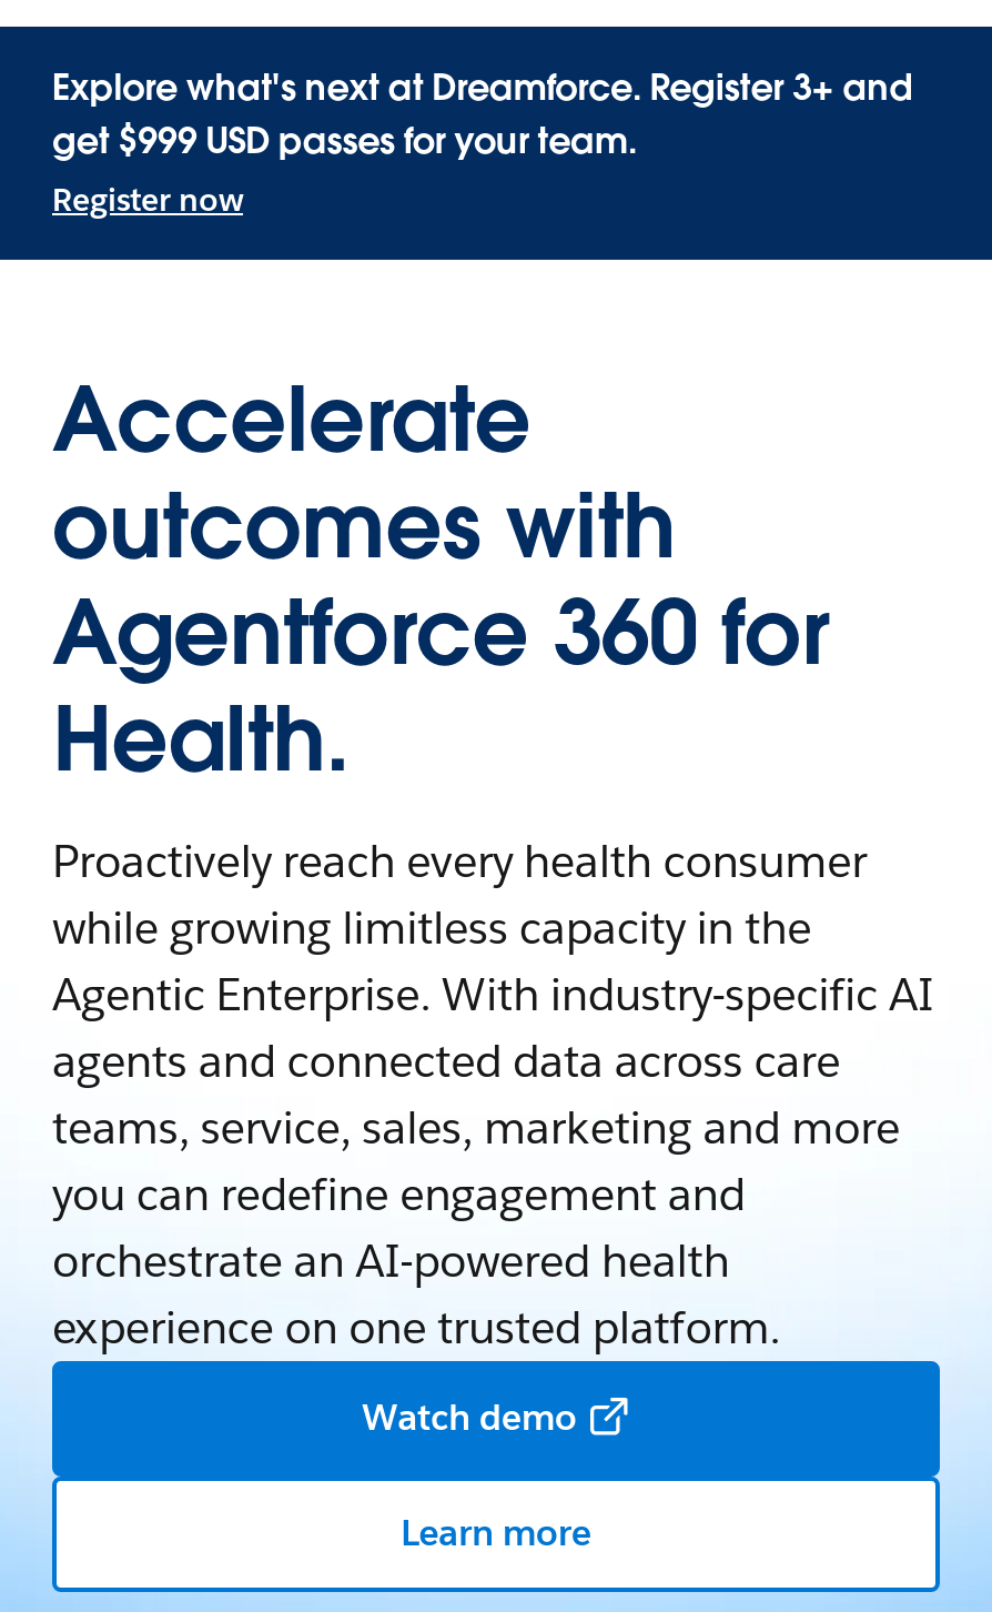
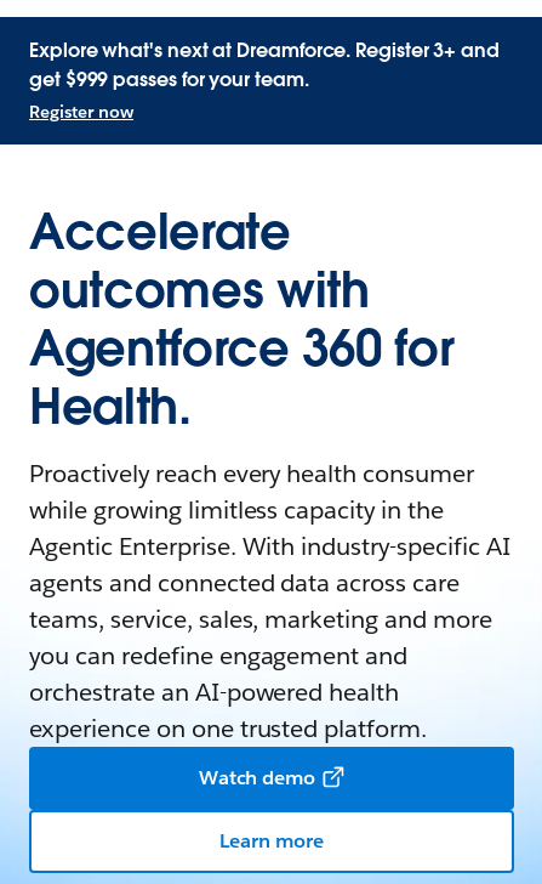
- get $999 USD passes for your team.
+ get $999 passes for your team.
